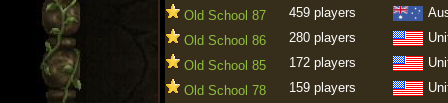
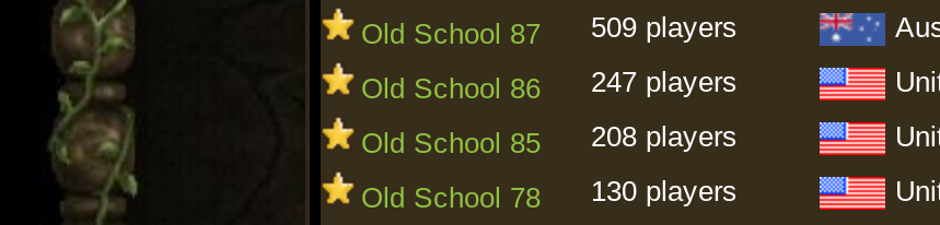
- Old School 87 459 players
+ Old School 87 509 players

- Old School 86 280 players
+ Old School 86 247 players

- Old School 85 172 players
+ Old School 85 208 players

- Old School 78 159 players
+ Old School 78 130 players
